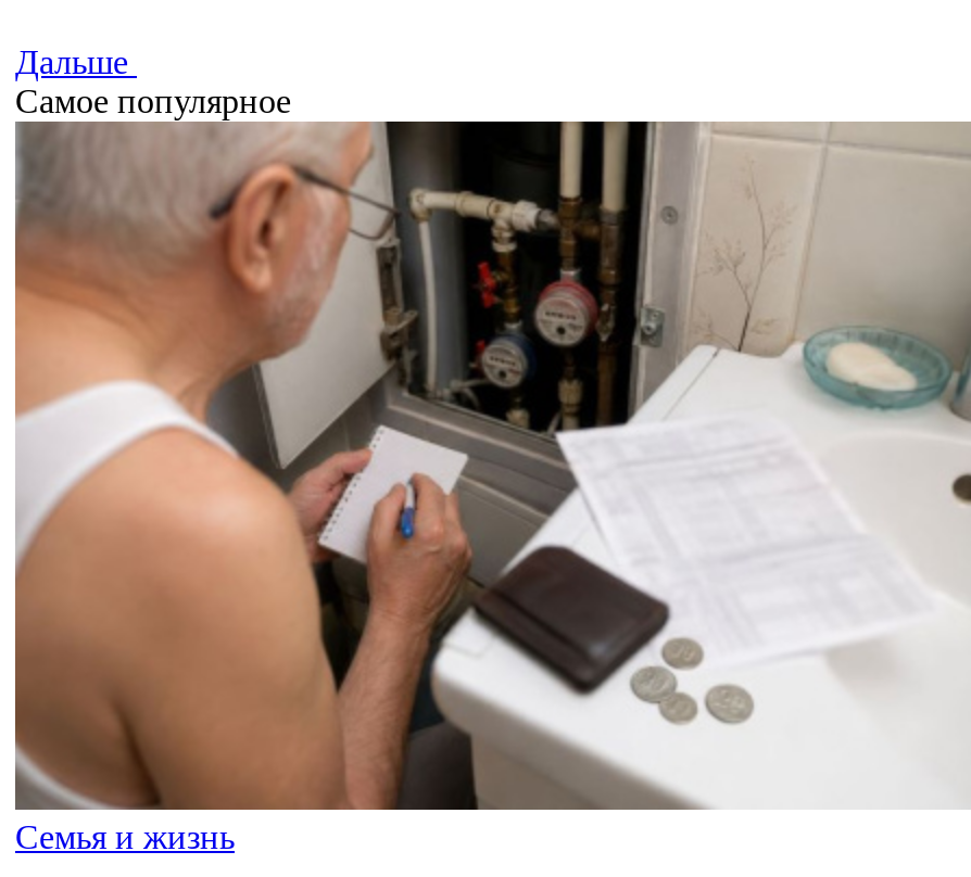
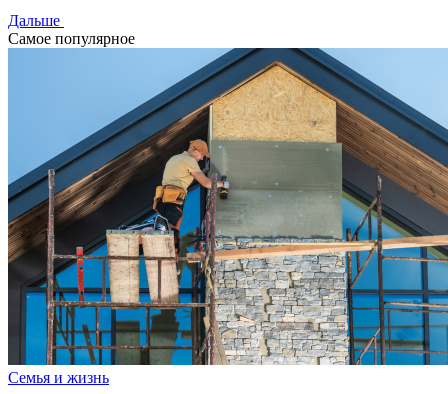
- [image]
+ [image]
